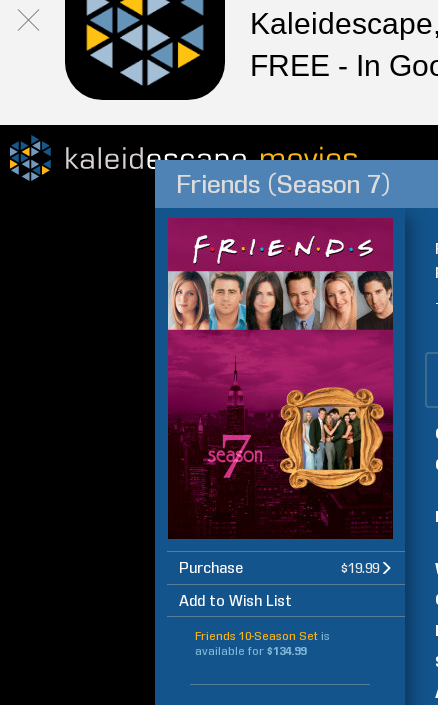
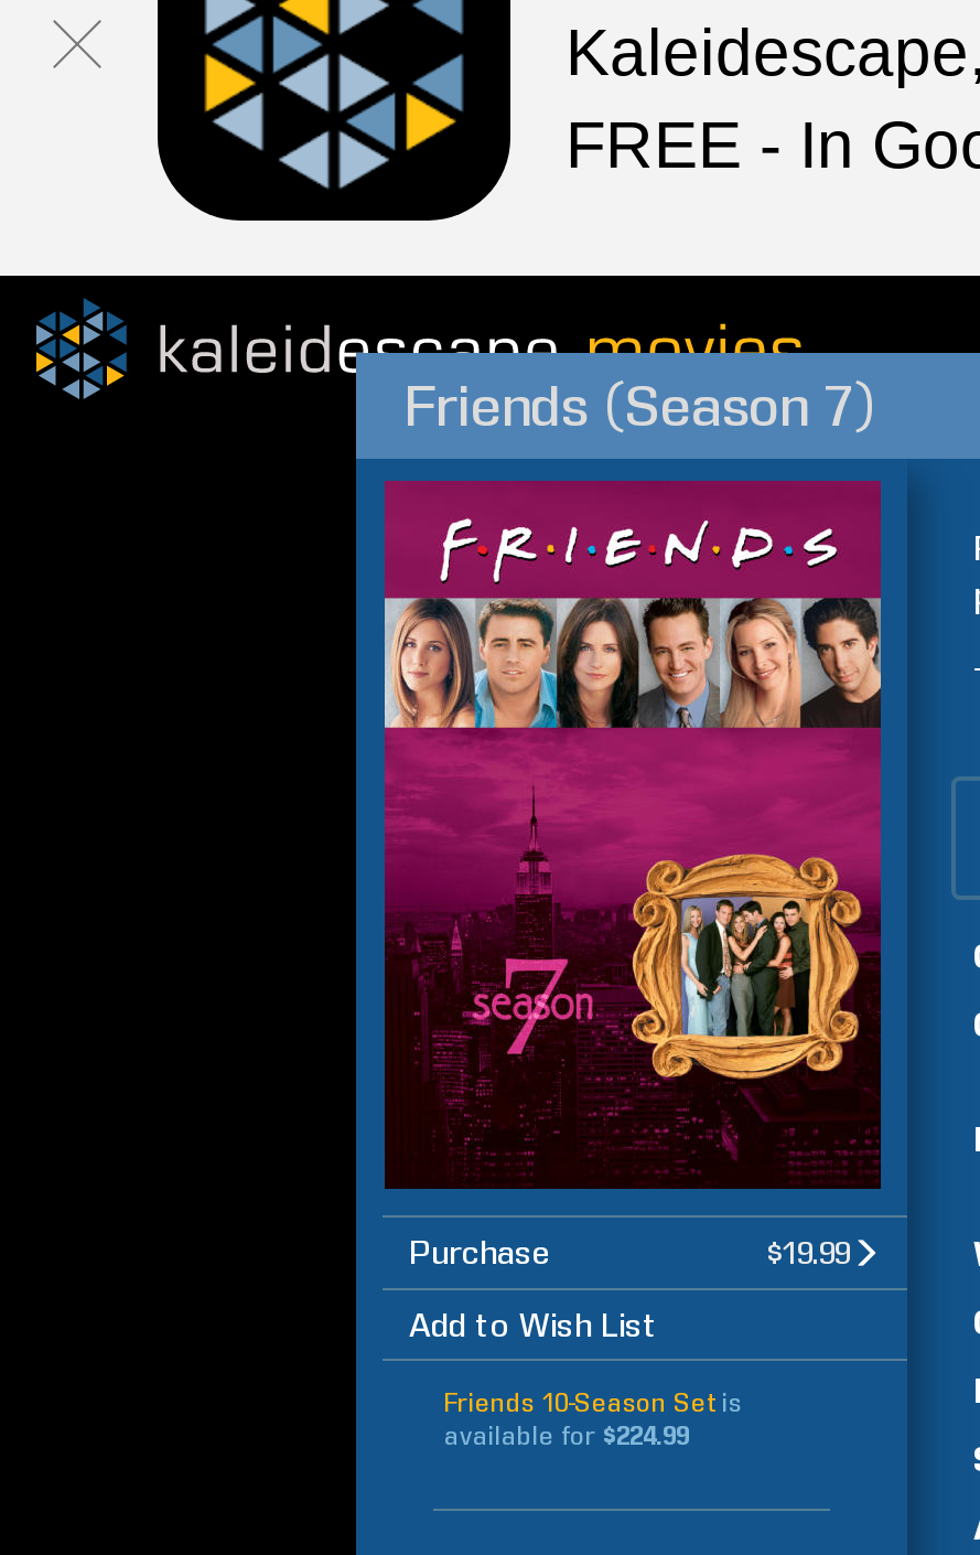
- available for $134.99
+ available for $224.99
